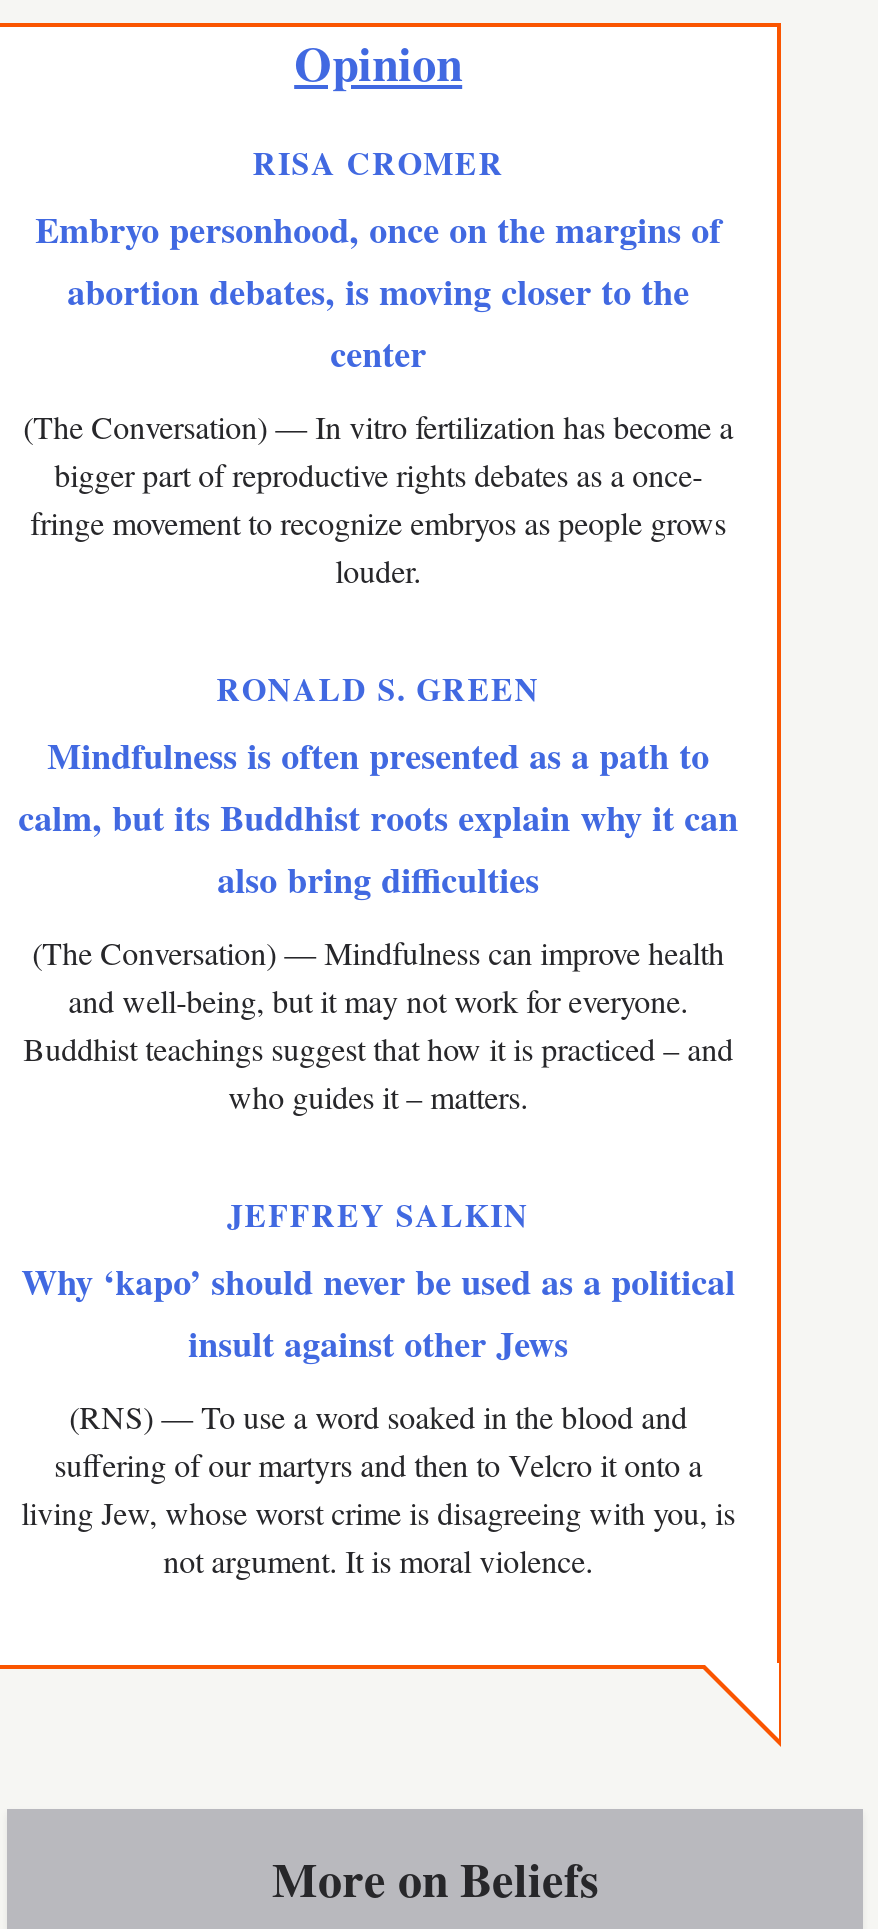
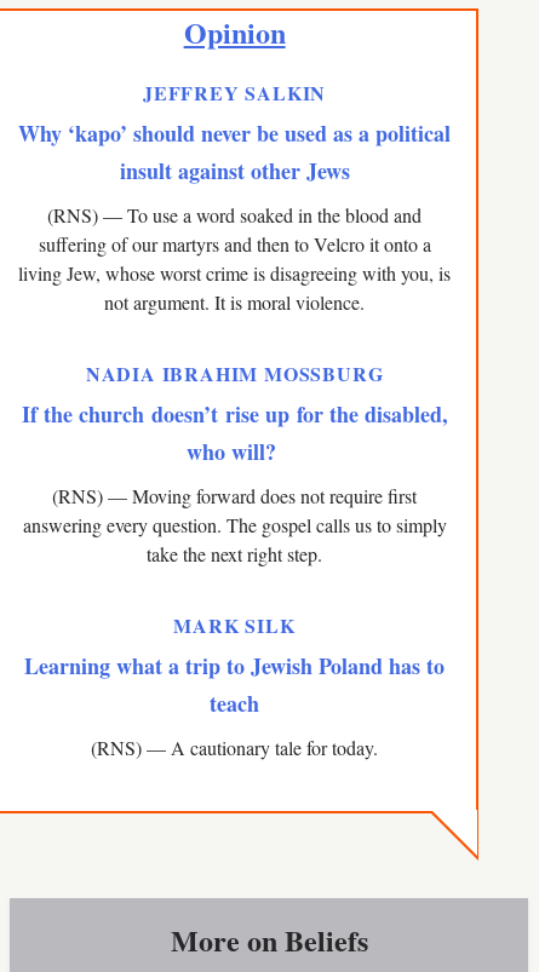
- RISA CROMER
- Embryo personhood, once on the margins of
- abortion debates, is moving closer to the
- center
- (The Conversation) — In vitro fertilization has become a
- bigger part of reproductive rights debates as a once-
- fringe movement to recognize embryos as people grows
- louder.
- RONALD S. GREEN
- Mindfulness is often presented as a path to
- calm, but its Buddhist roots explain why it can
- also bring difficulties
- (The Conversation) — Mindfulness can improve health
- and well-being, but it may not work for everyone.
- Buddhist teachings suggest that how it is practiced – and
- who guides it – matters.

moved up: JEFFREY SALKIN | Why ‘kapo’ should never be used as a political | insult against other Jews | (RNS) — To use a word soaked in the blood and | suffering of our martyrs and then to Velcro it onto a | living Jew, whose worst crime is disagreeing with you, is | not argument. It is moral violence.

+ NADIA IBRAHIM MOSSBURG
+ If the church doesn’t rise up for the disabled,
+ who will?
+ (RNS) — Moving forward does not require first
+ answering every question. The gospel calls us to simply
+ take the next right step.
+ MARK SILK
+ Learning what a trip to Jewish Poland has to
+ teach
+ (RNS) — A cautionary tale for today.
